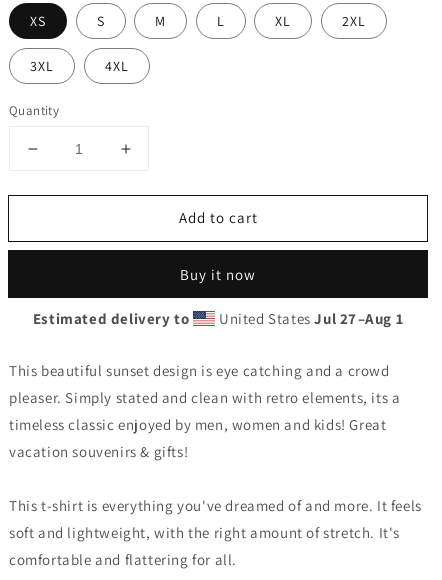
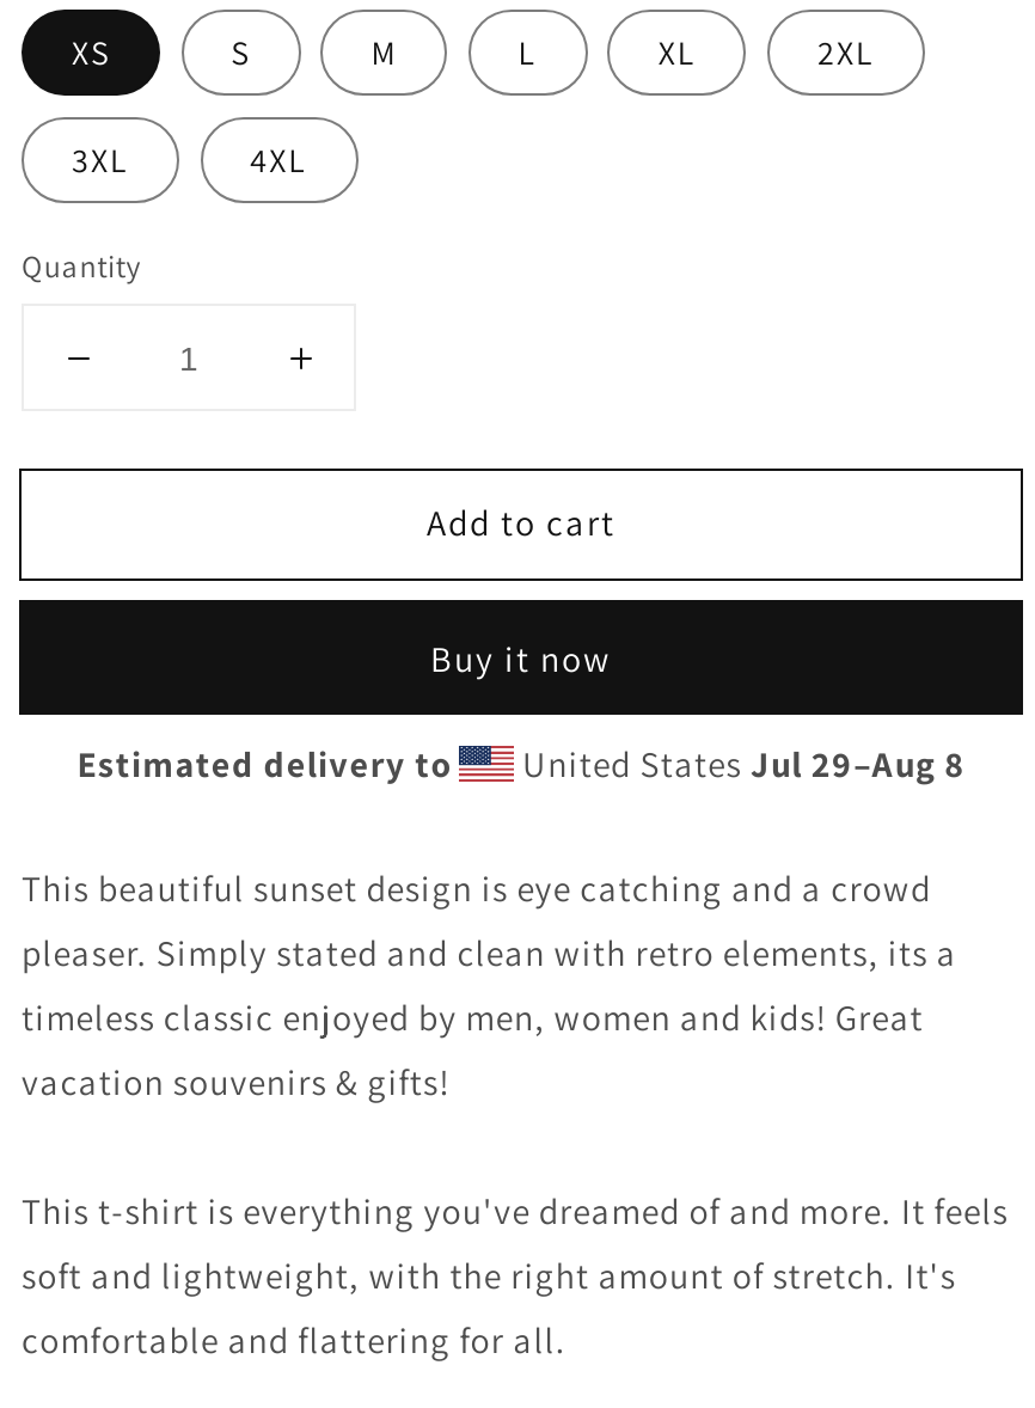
- United States Jul 27–Aug 1
+ United States Jul 29–Aug 8
